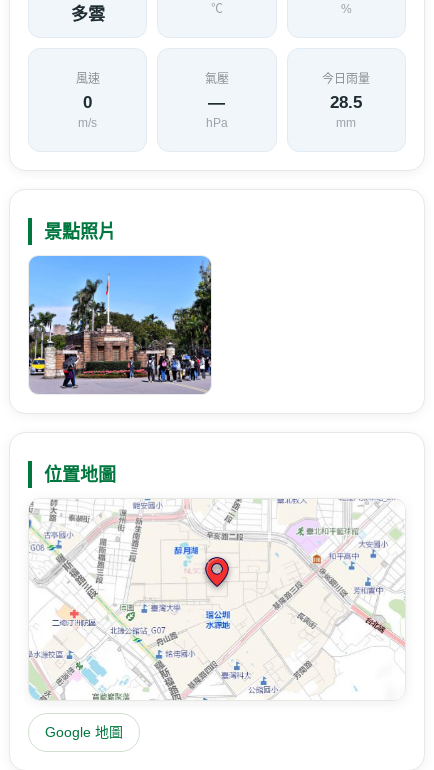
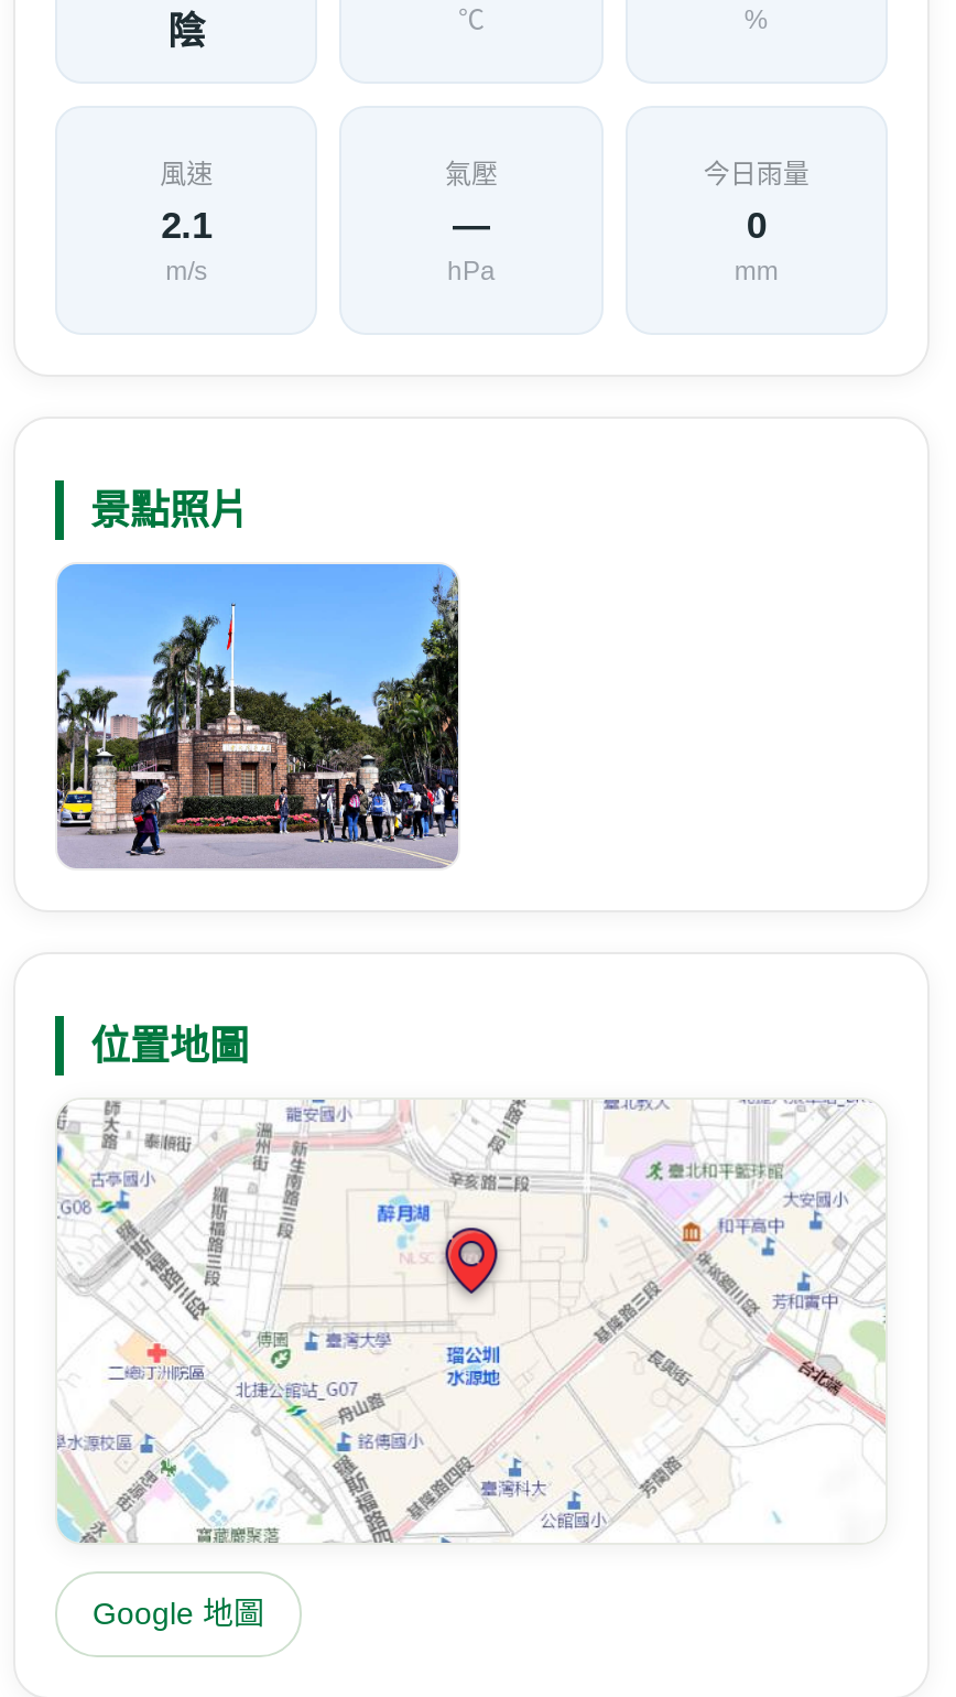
- 多雲
+ 陰

- 0
+ 2.1

- 28.5
+ 0
